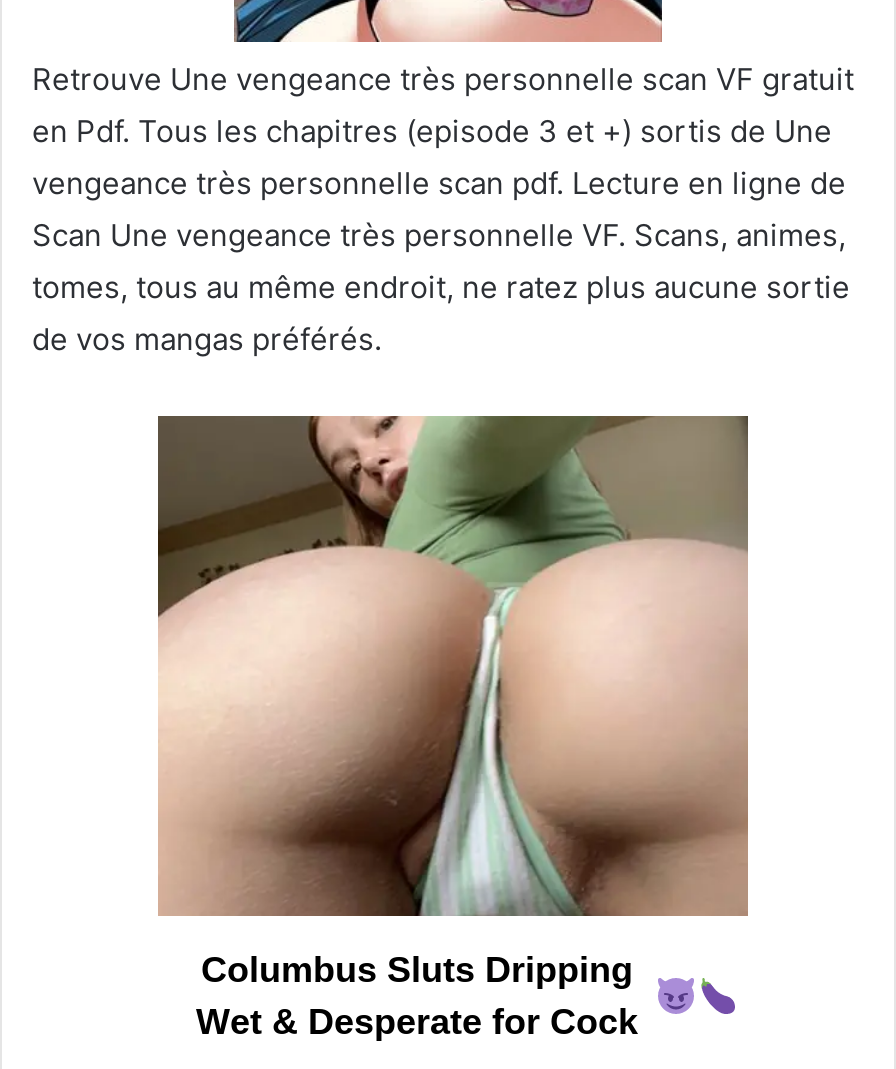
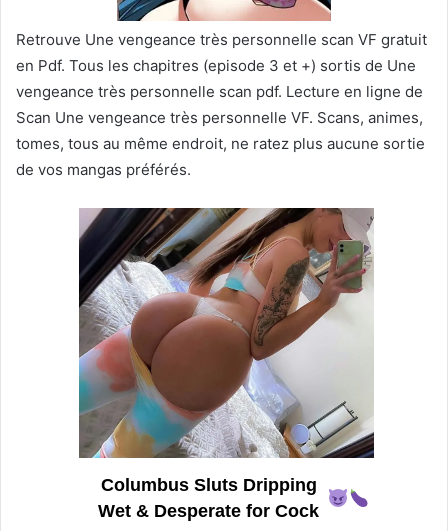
- [image]
+ [image]
